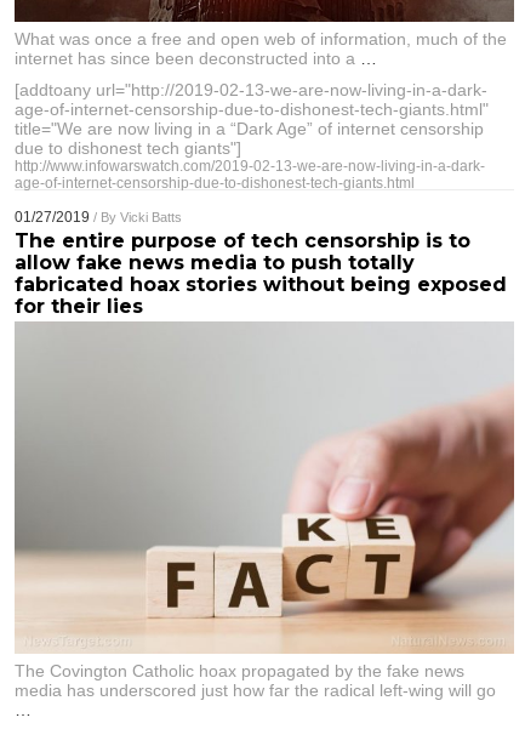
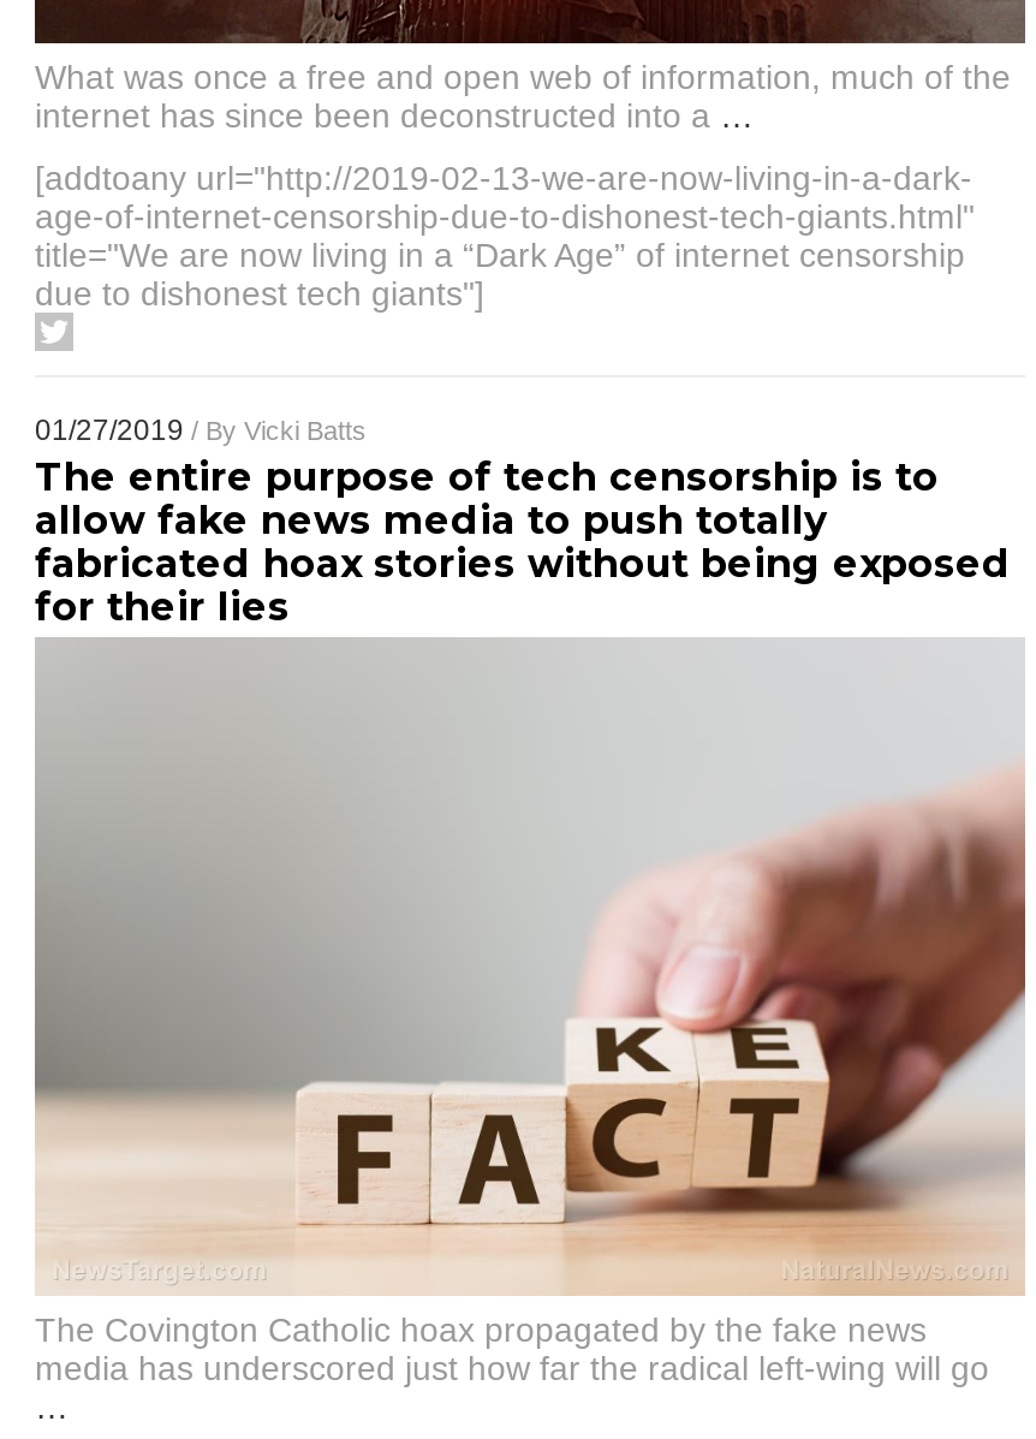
- http://www.infowarswatch.com/2019-02-13-we-are-now-living-in-a-dark-
- age-of-internet-censorship-due-to-dishonest-tech-giants.html
